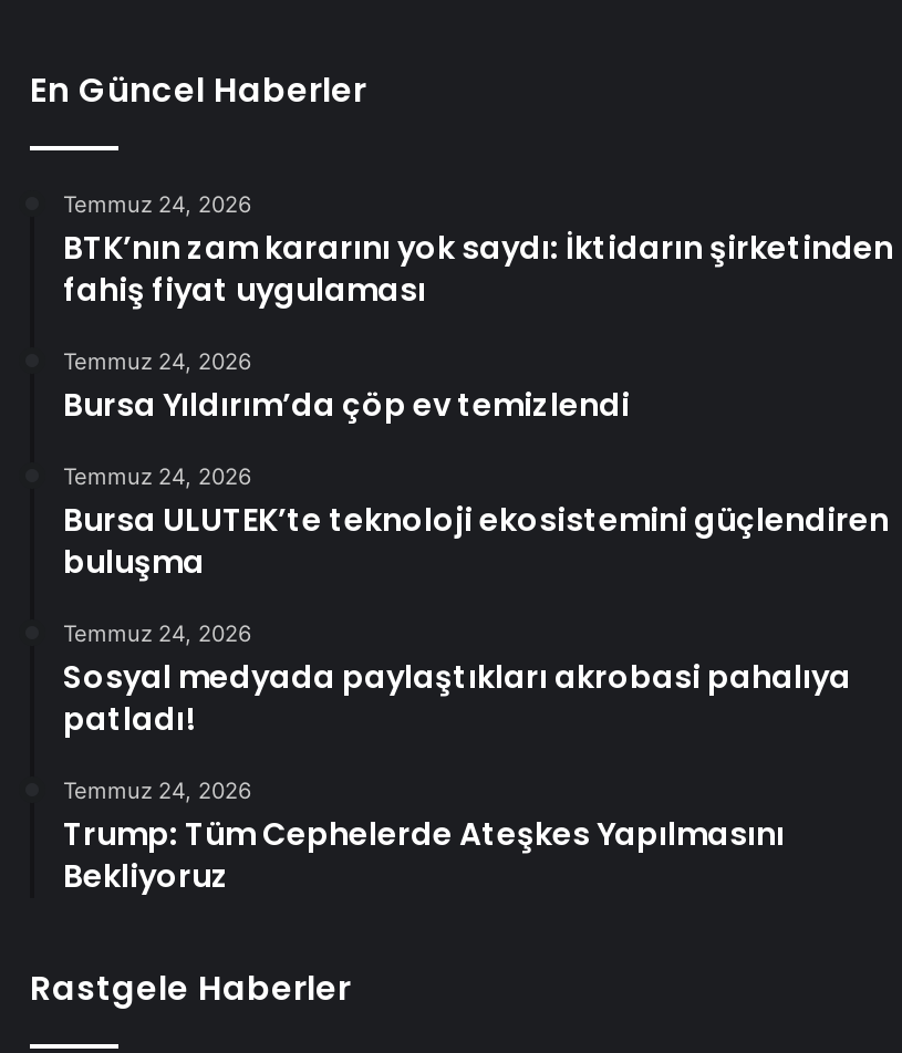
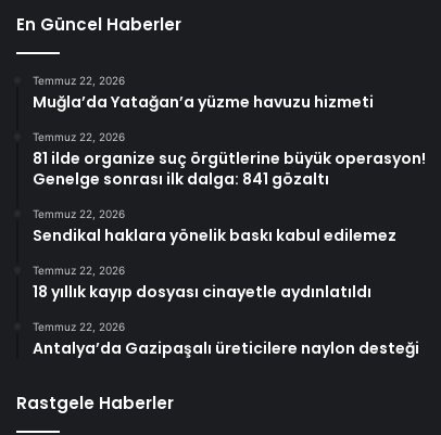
- Temmuz 24, 2026
- BTK’nın zam kararını yok saydı: İktidarın şirketinden
- fahiş fiyat uygulaması
+ Temmuz 22, 2026
+ Muğla’da Yatağan’a yüzme havuzu hizmeti

- Temmuz 24, 2026
- Bursa Yıldırım’da çöp ev temizlendi
+ Temmuz 22, 2026
+ 81 ilde organize suç örgütlerine büyük operasyon!
+ Genelge sonrası ilk dalga: 841 gözaltı

- Temmuz 24, 2026
- Bursa ULUTEK’te teknoloji ekosistemini güçlendiren
- buluşma
+ Temmuz 22, 2026
+ Sendikal haklara yönelik baskı kabul edilemez

- Temmuz 24, 2026
- Sosyal medyada paylaştıkları akrobasi pahalıya
- patladı!
+ Temmuz 22, 2026
+ 18 yıllık kayıp dosyası cinayetle aydınlatıldı

- Temmuz 24, 2026
- Trump: Tüm Cephelerde Ateşkes Yapılmasını
- Bekliyoruz
+ Temmuz 22, 2026
+ Antalya’da Gazipaşalı üreticilere naylon desteği
